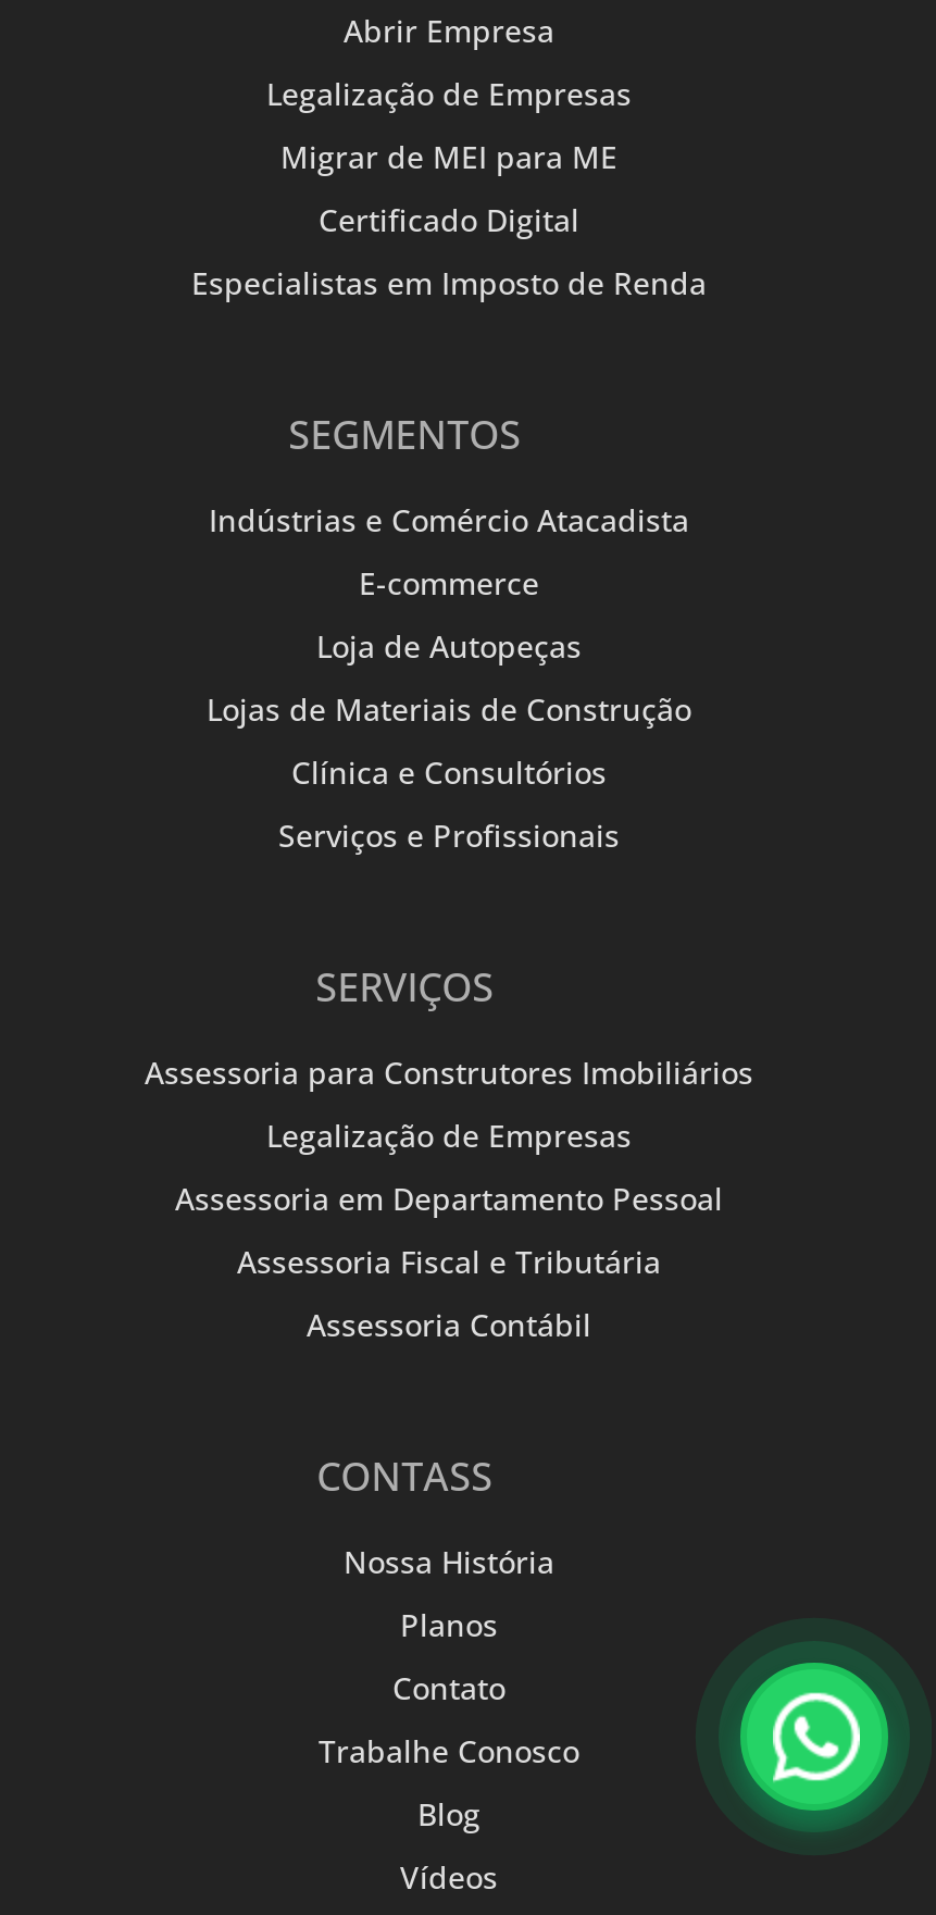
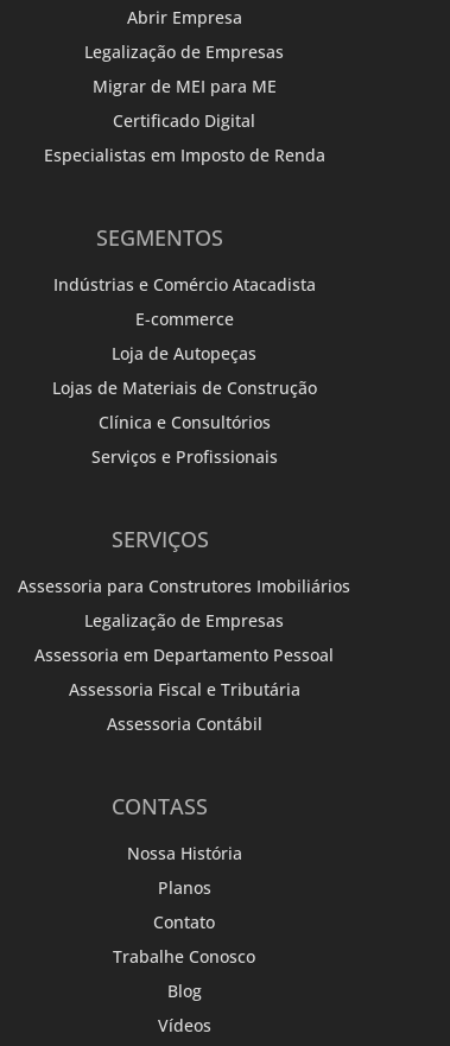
- [image]
